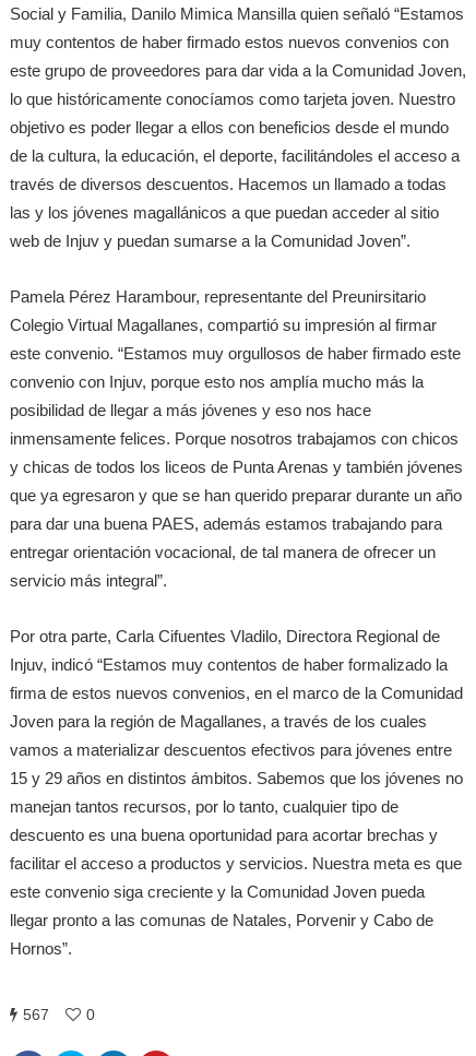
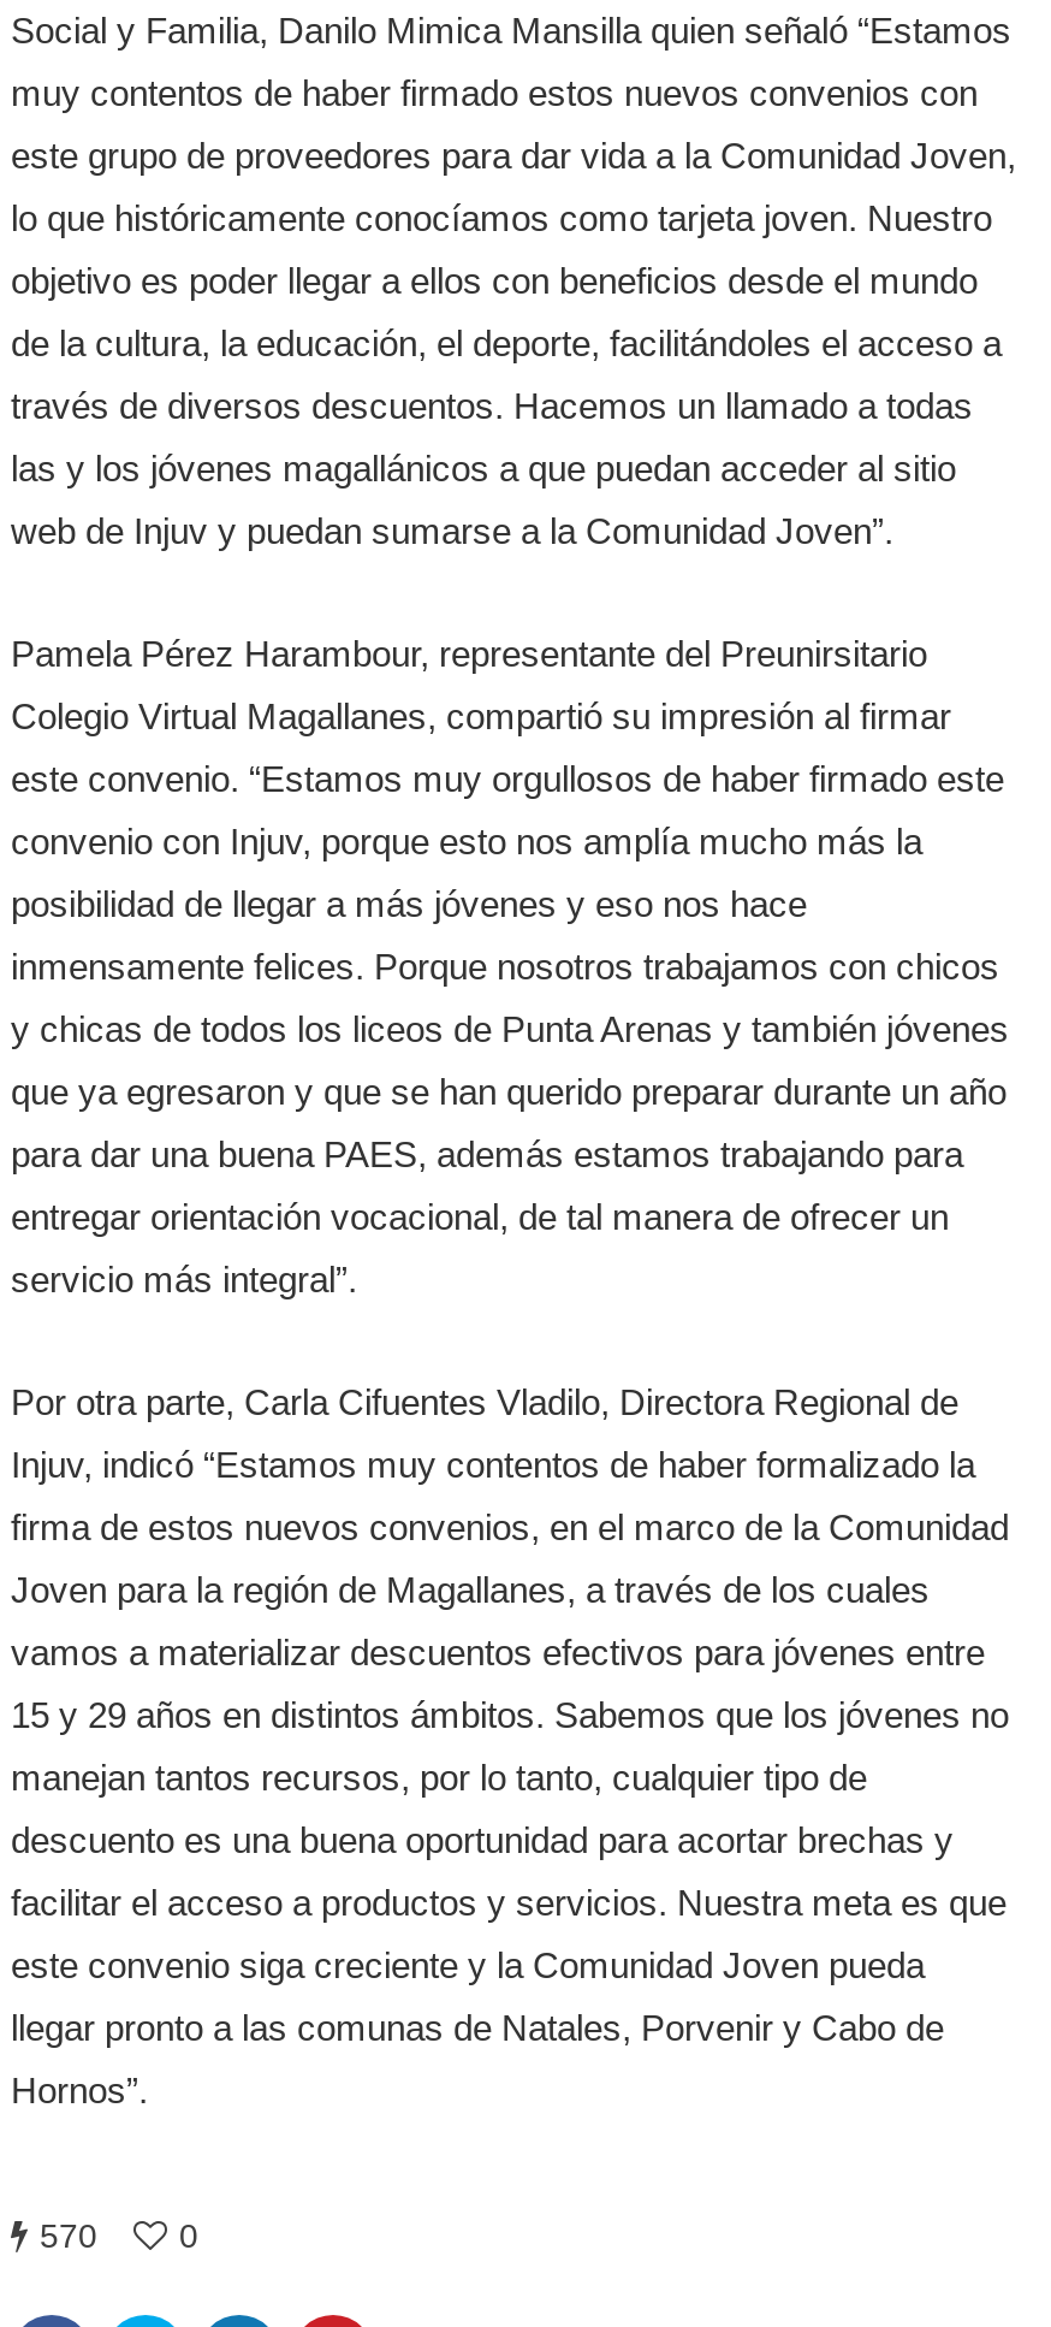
- 567
+ 570
